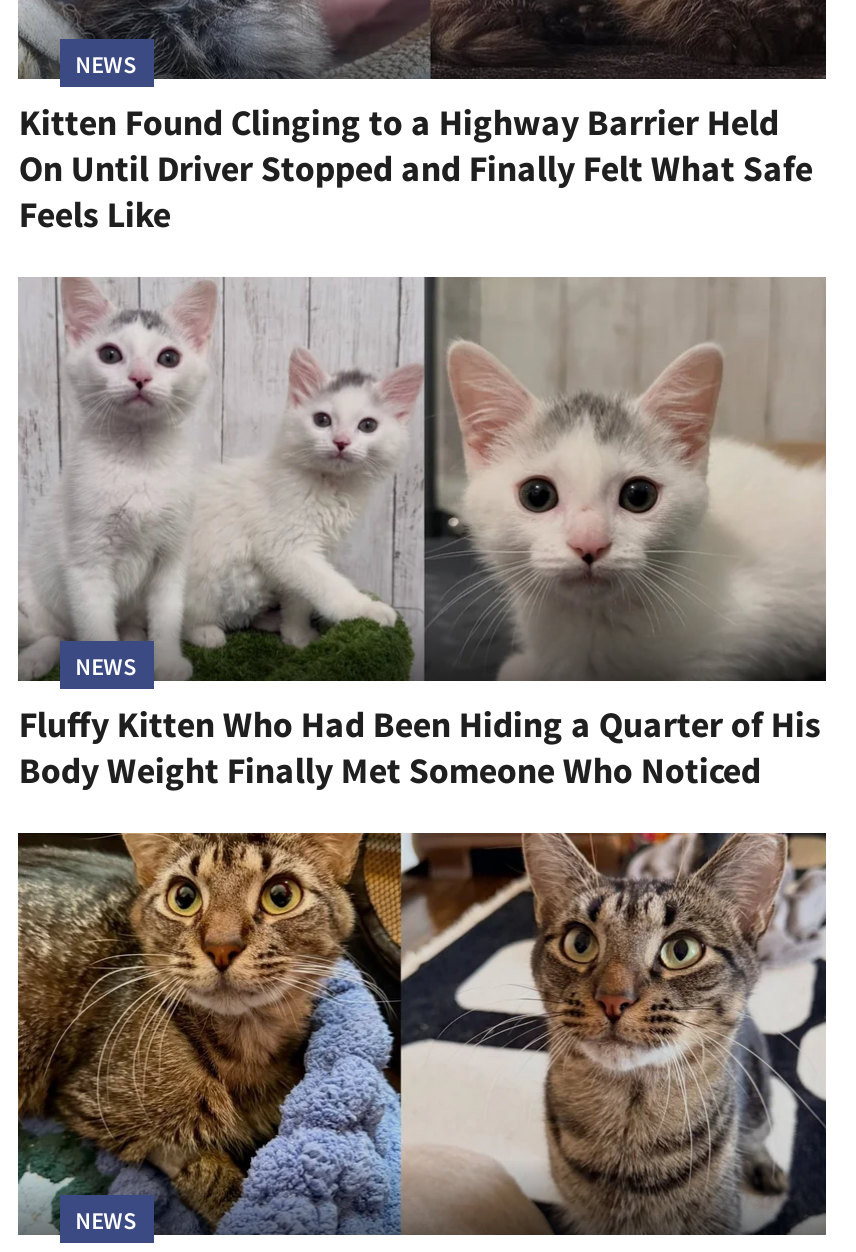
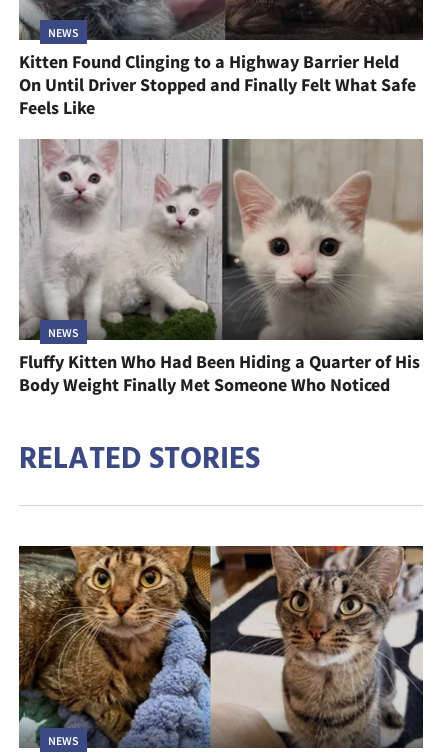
+ RELATED STORIES
